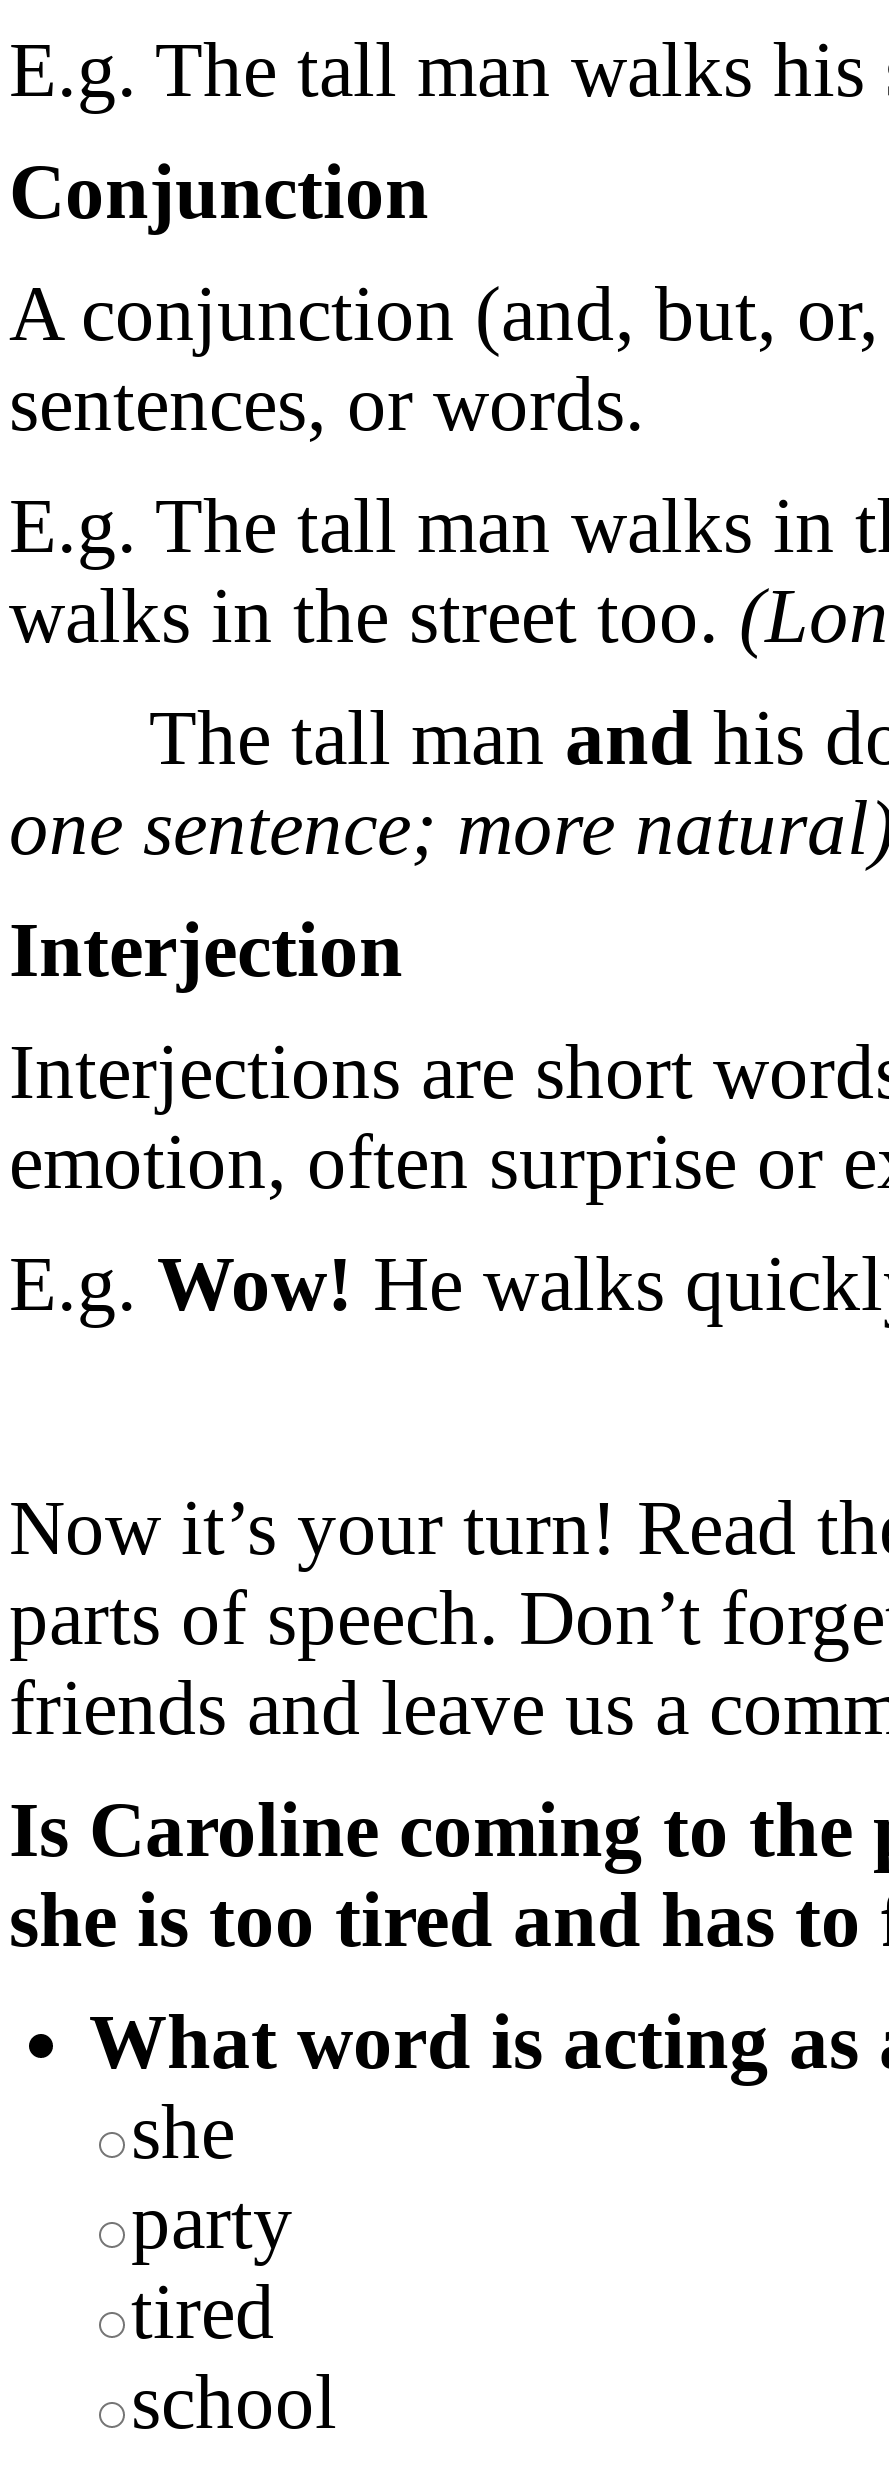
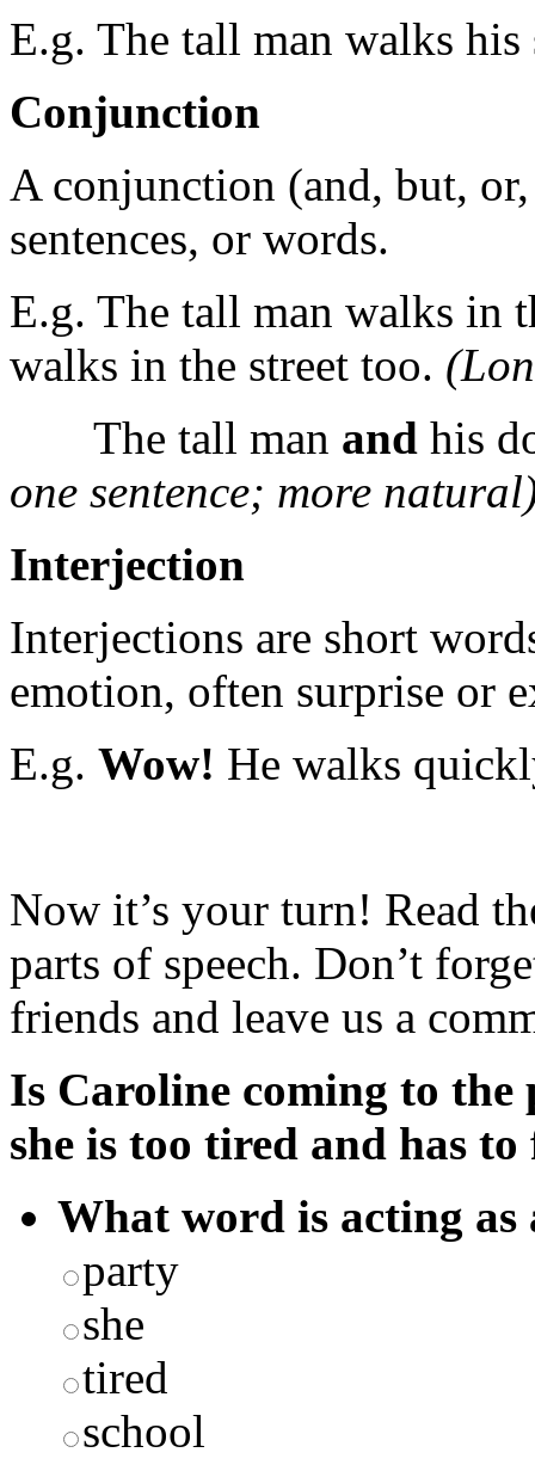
moved down: she

moved up: party
